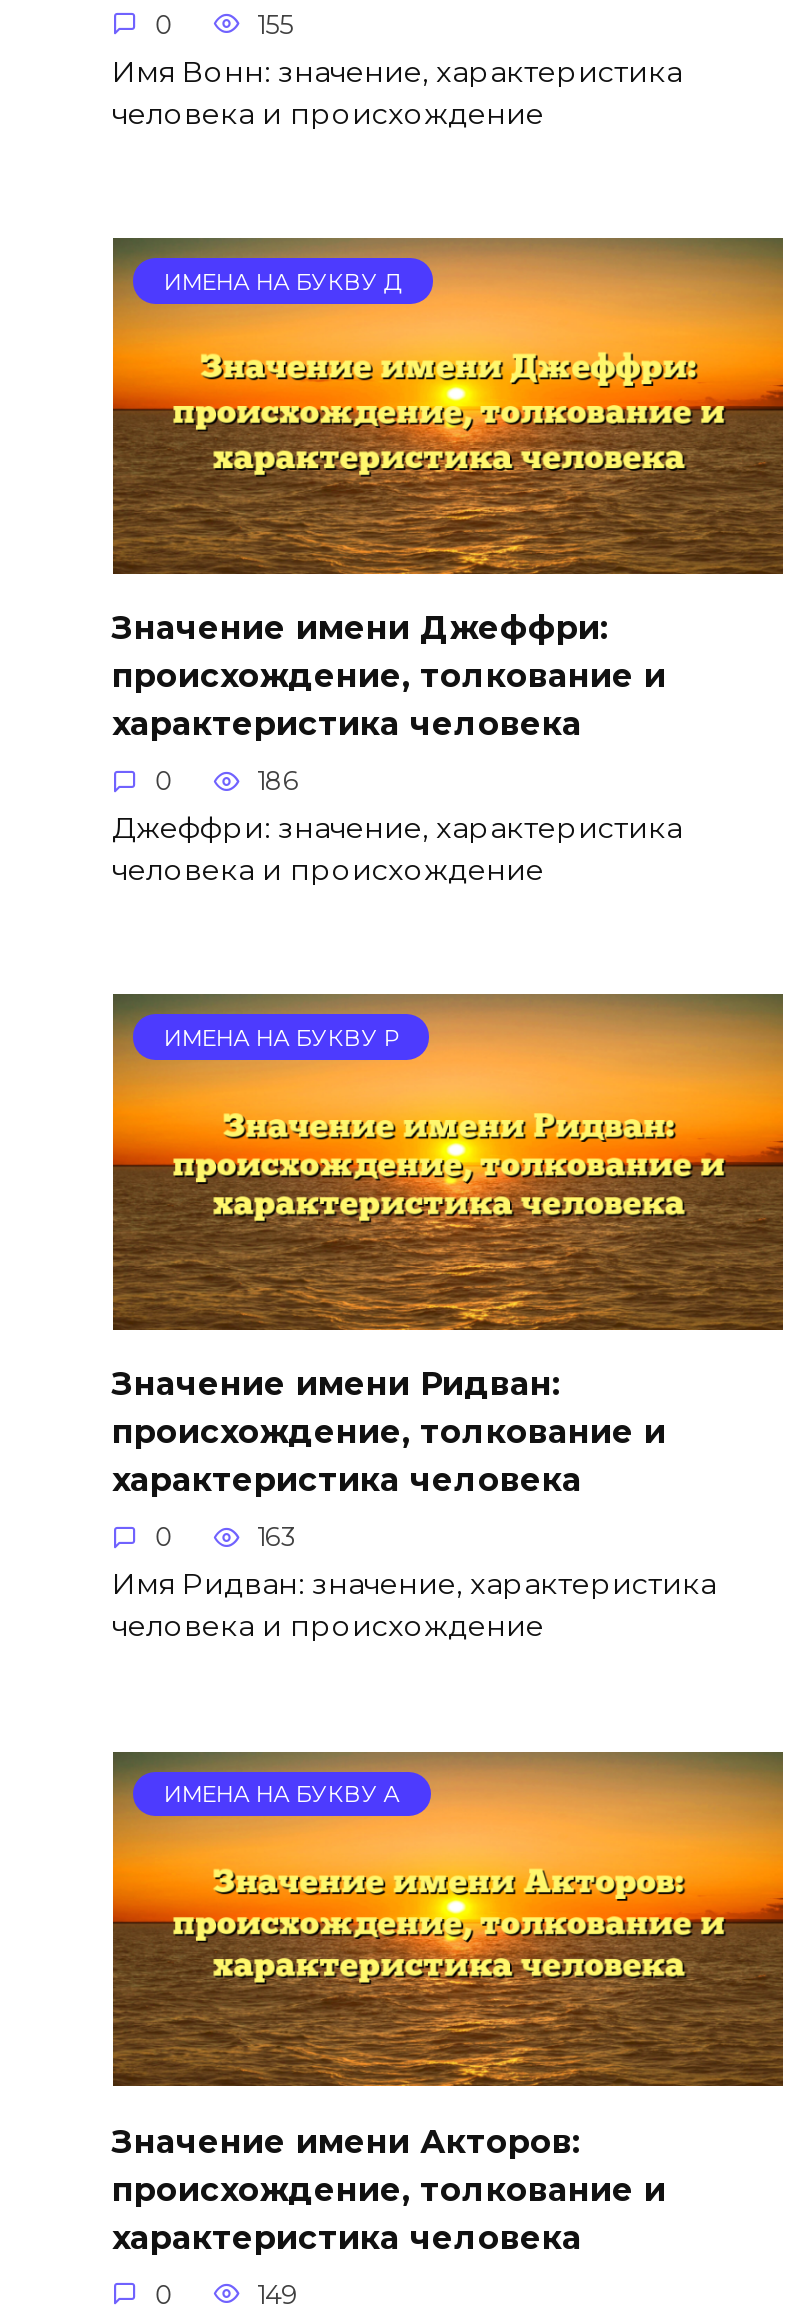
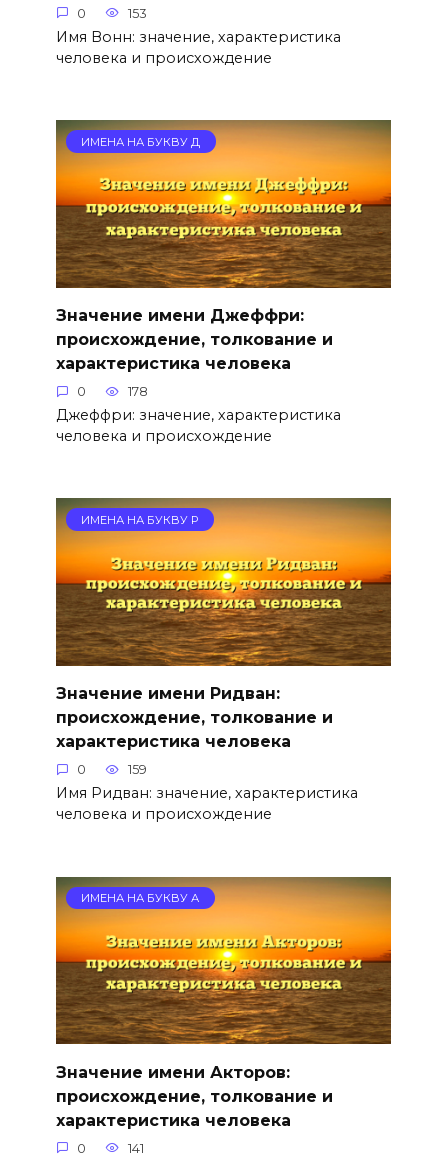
- 155
+ 153

- 186
+ 178

- 163
+ 159

- 149
+ 141
